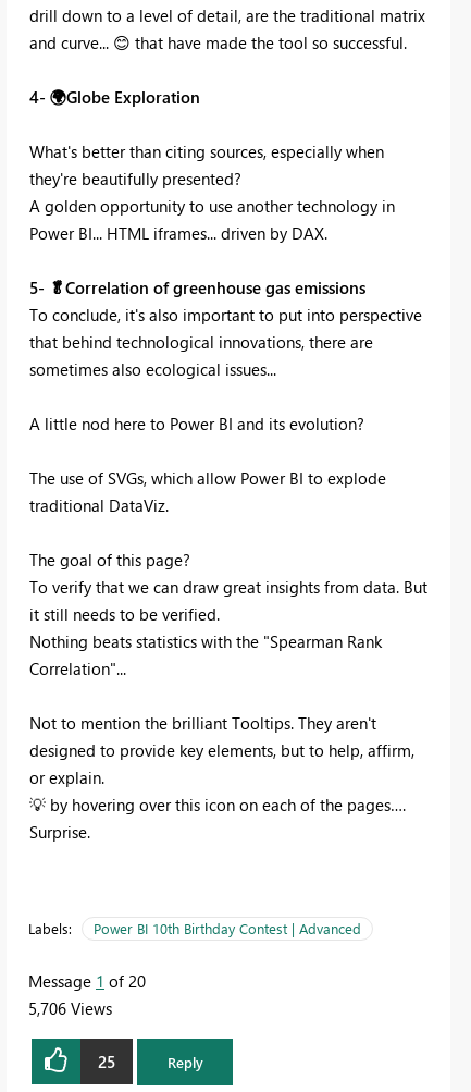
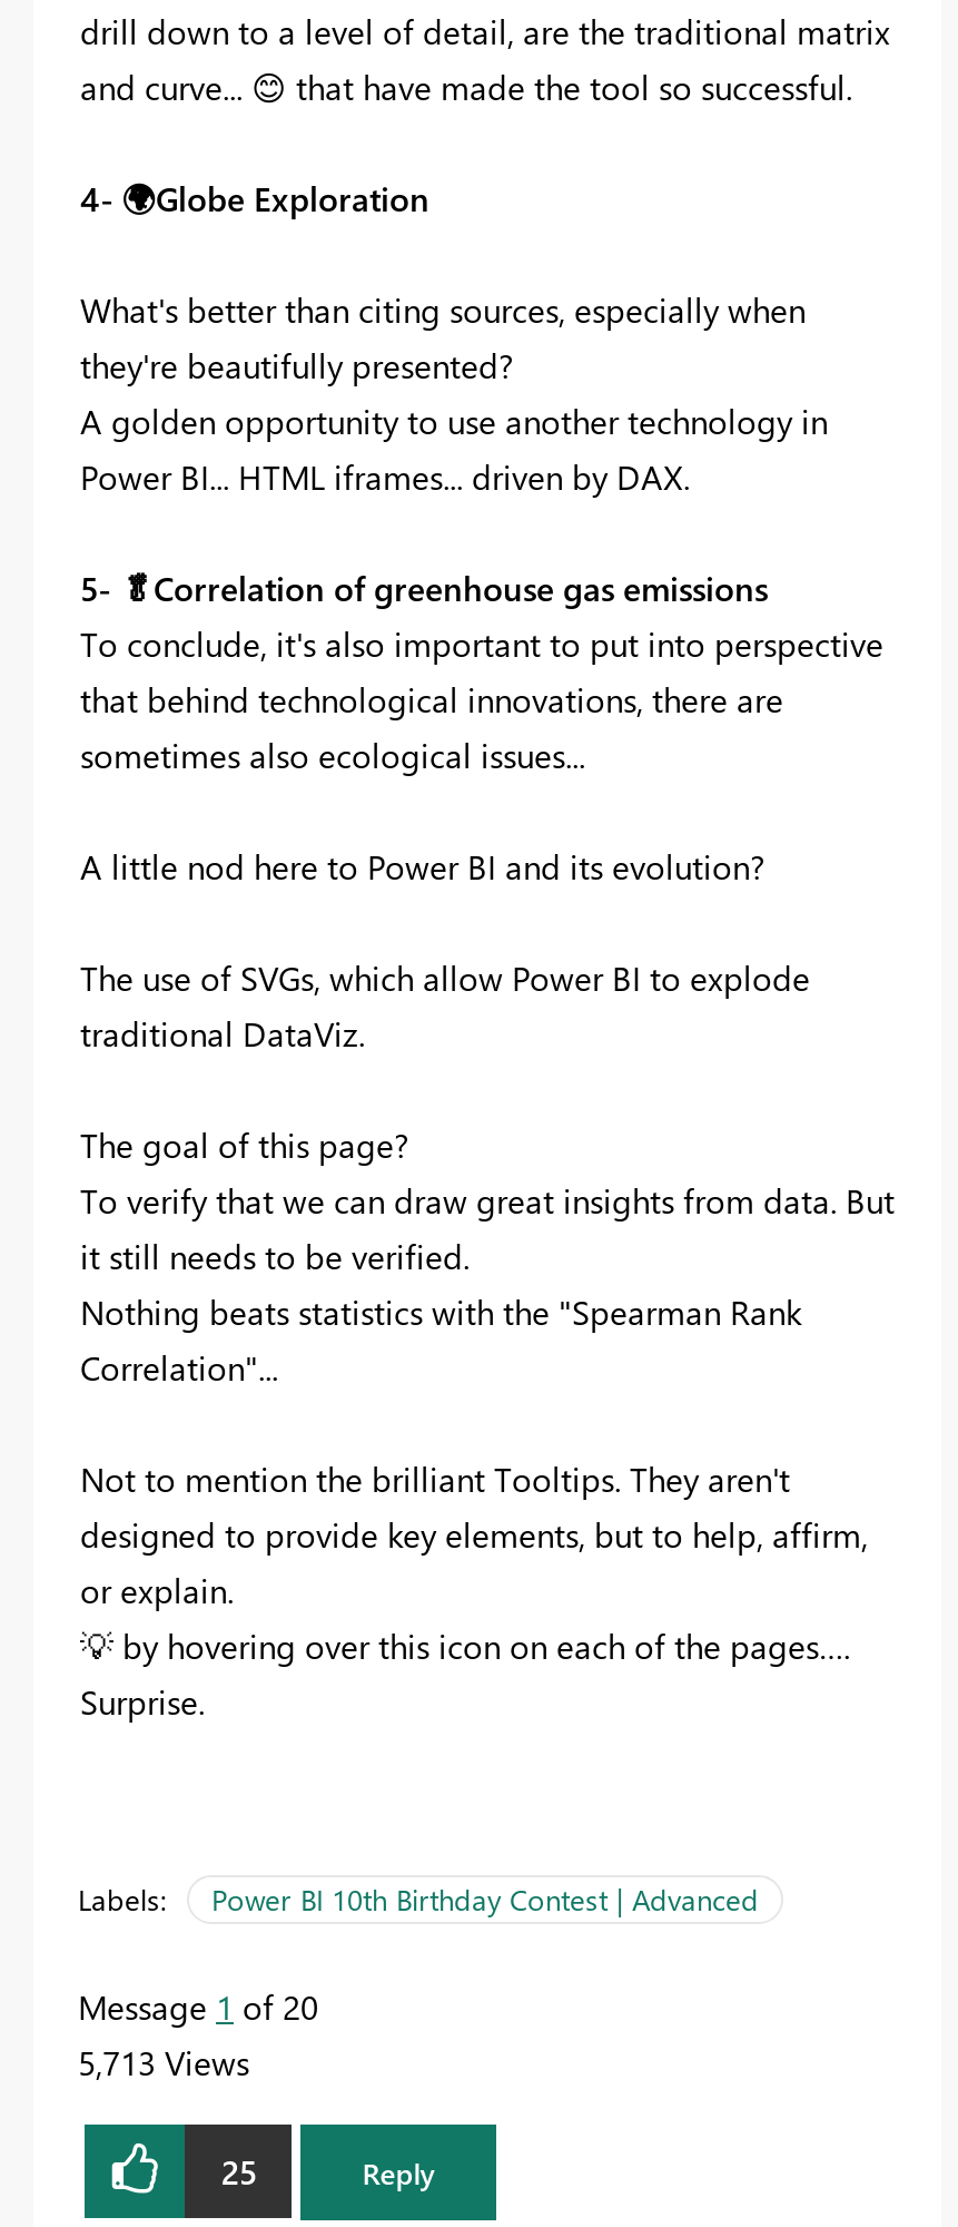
- 5,706 Views
+ 5,713 Views
